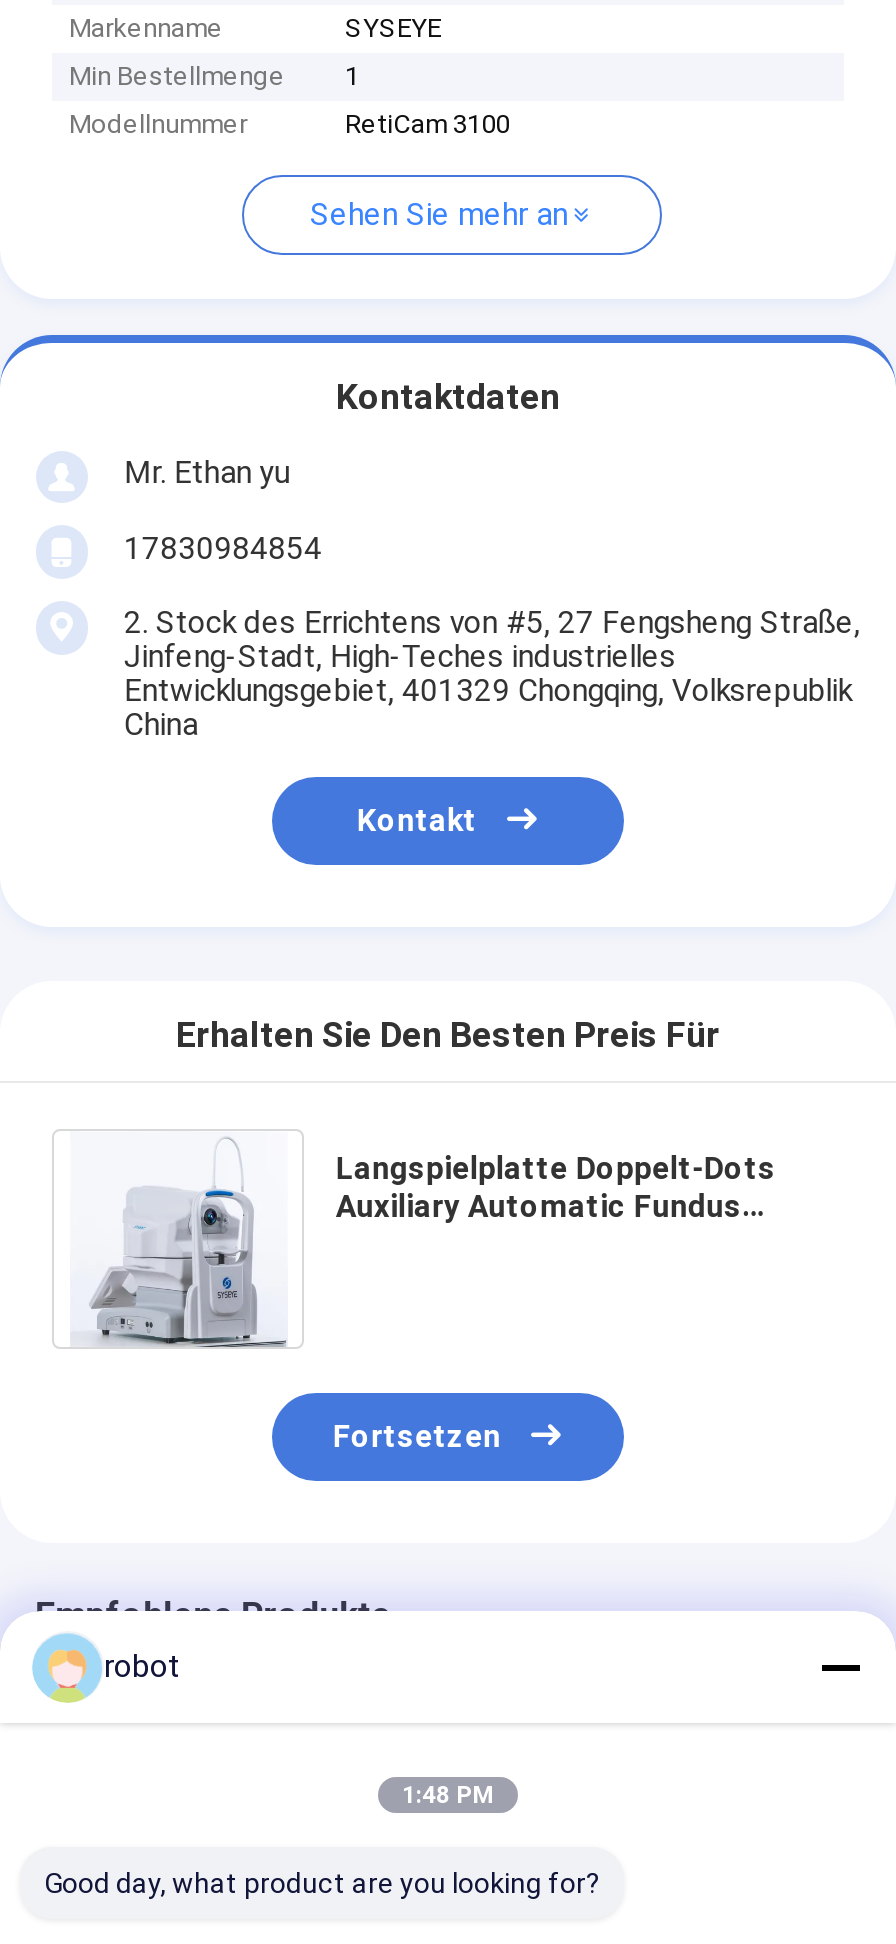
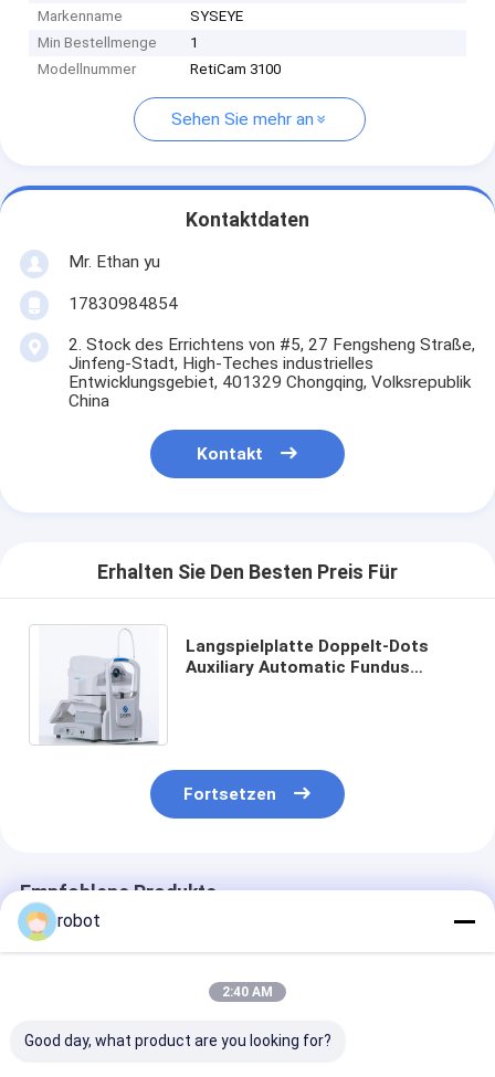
- 1:48 PM
+ 2:40 AM
